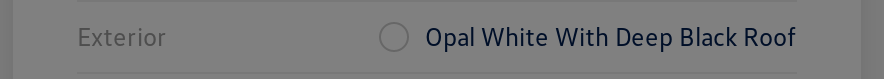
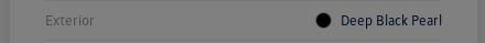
- Opal White With Deep Black Roof
+ Deep Black Pearl
